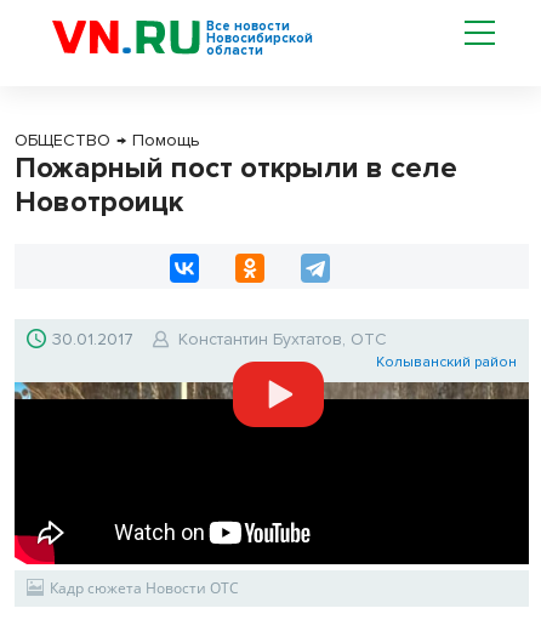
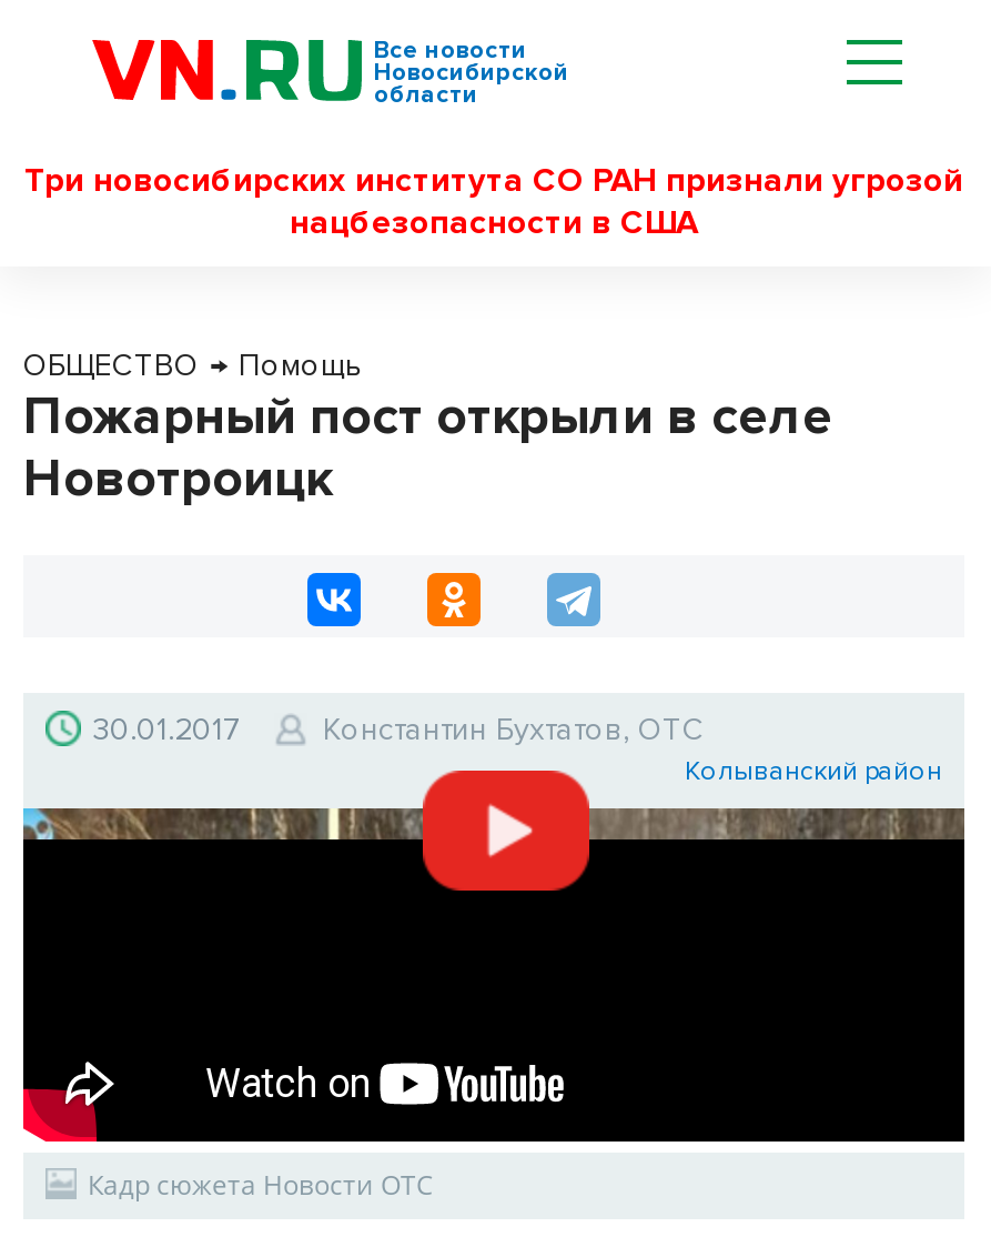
+ Три новосибирских института СО РАН признали угрозой
+ нацбезопасности в США
